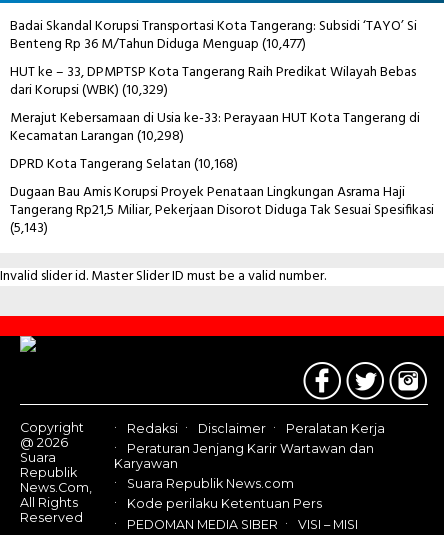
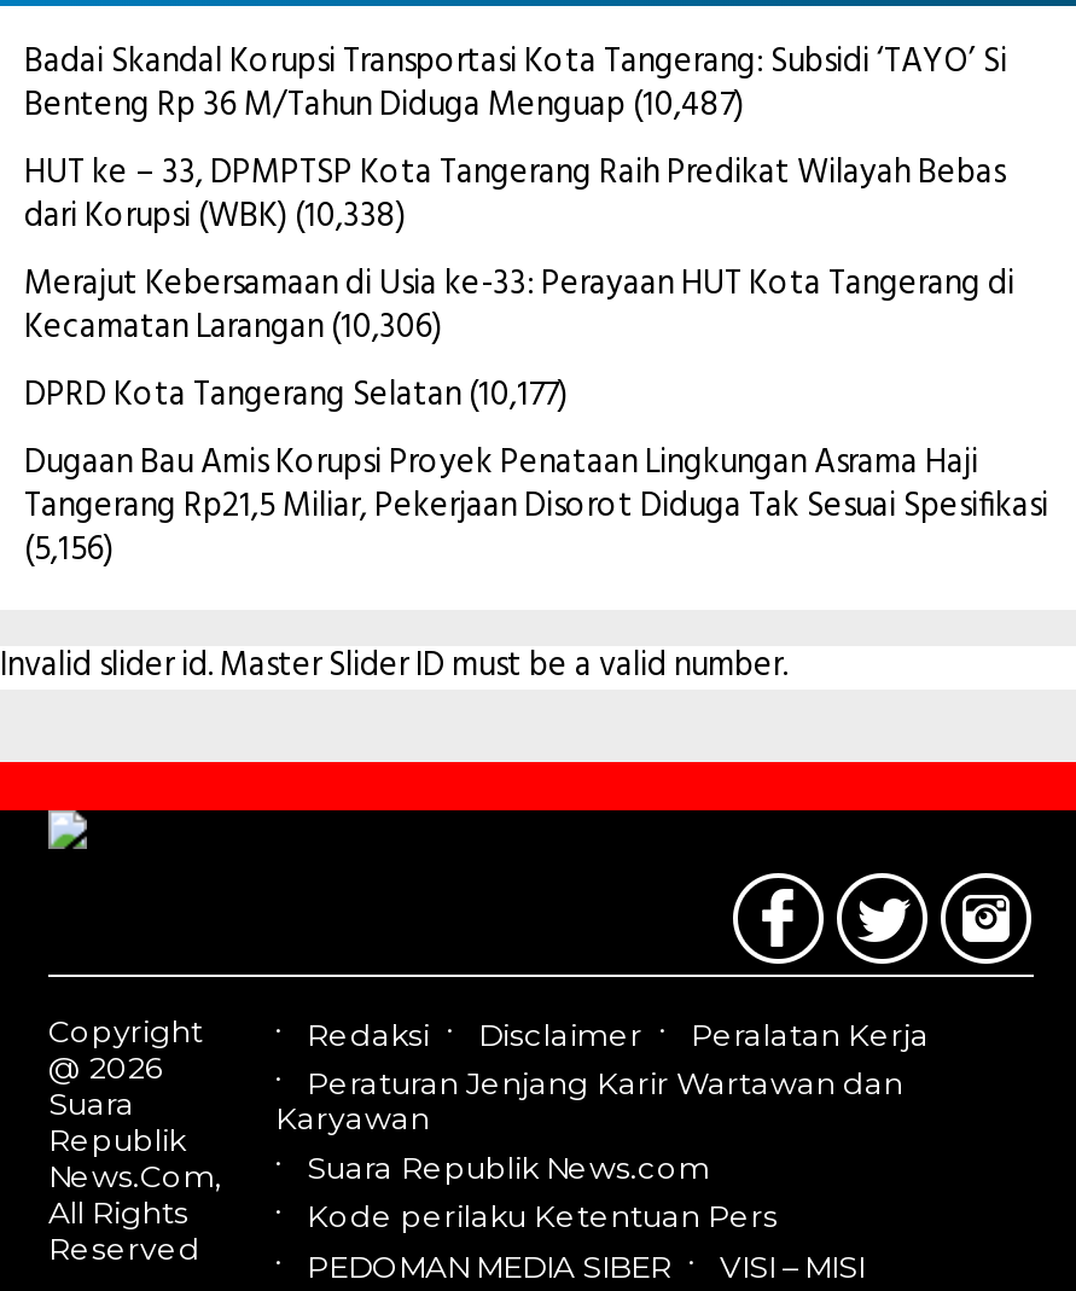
- Benteng Rp 36 M/Tahun Diduga Menguap (10,477)
+ Benteng Rp 36 M/Tahun Diduga Menguap (10,487)

- dari Korupsi (WBK) (10,329)
+ dari Korupsi (WBK) (10,338)

- Kecamatan Larangan (10,298)
+ Kecamatan Larangan (10,306)

- DPRD Kota Tangerang Selatan (10,168)
+ DPRD Kota Tangerang Selatan (10,177)

- (5,143)
+ (5,156)
